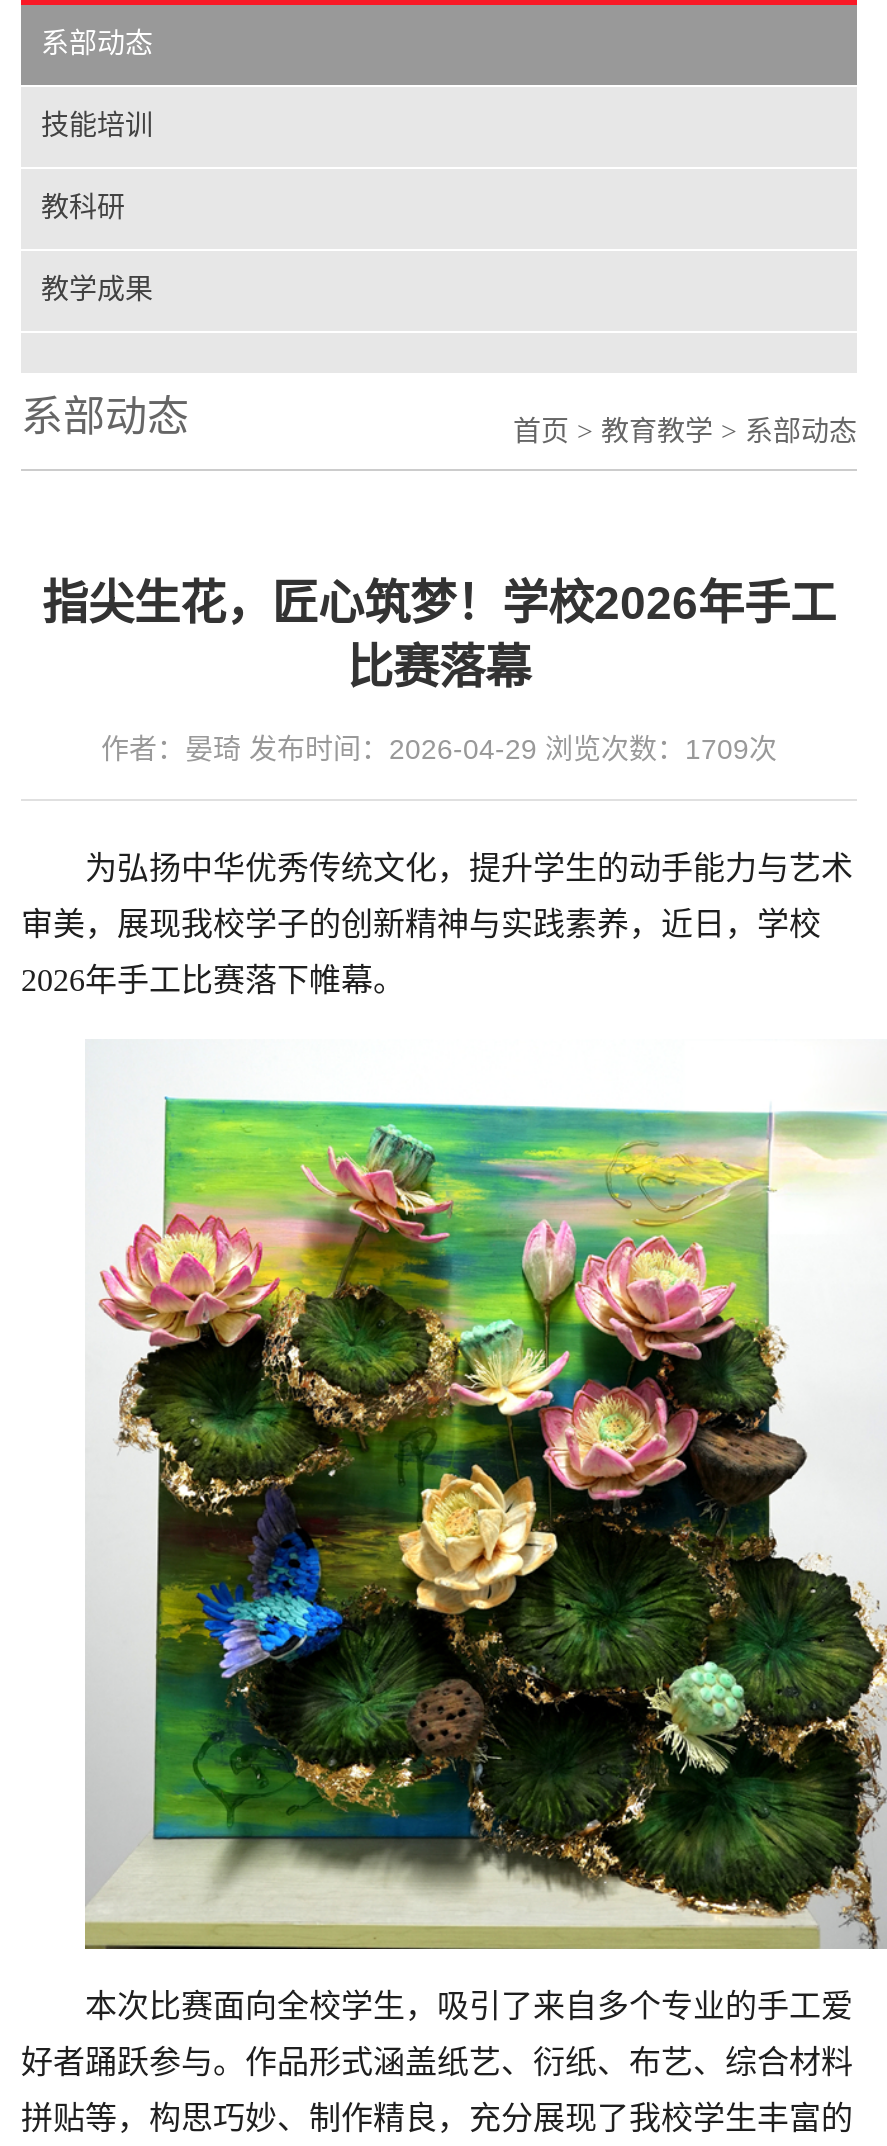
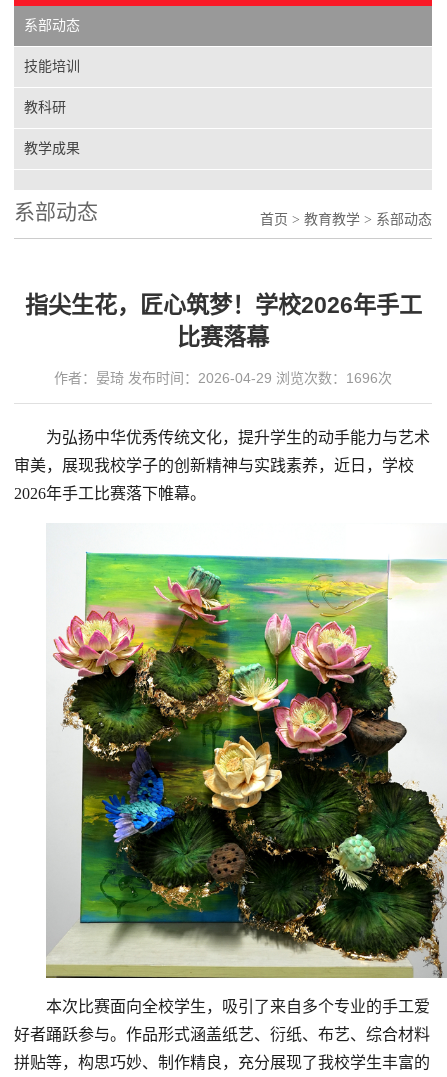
- 作者：晏琦 发布时间：2026-04-29 浏览次数：1709次
+ 作者：晏琦 发布时间：2026-04-29 浏览次数：1696次
